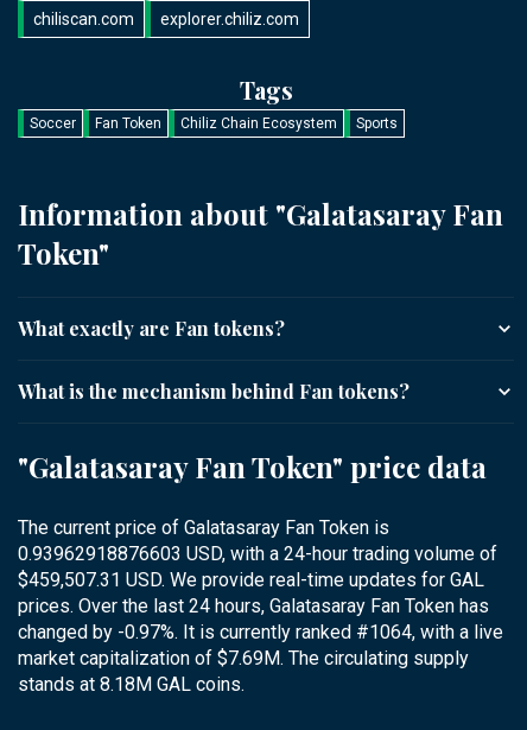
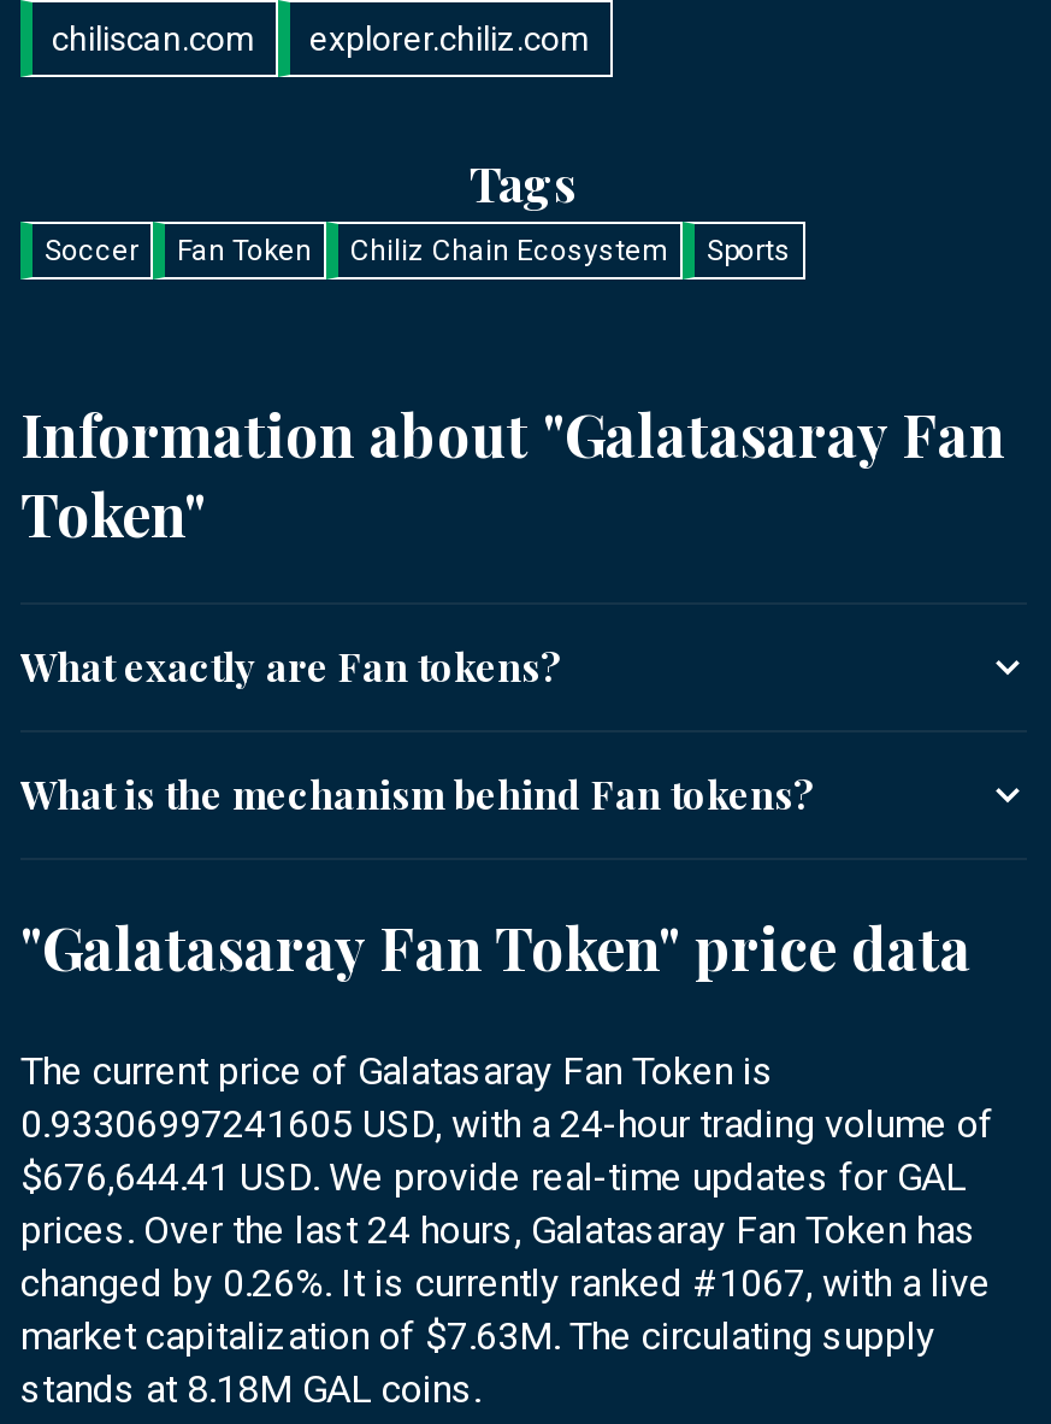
- 0.93962918876603 USD, with a 24-hour trading volume of
+ 0.93306997241605 USD, with a 24-hour trading volume of

- $459,507.31 USD. We provide real-time updates for GAL
+ $676,644.41 USD. We provide real-time updates for GAL

- changed by -0.97%. It is currently ranked #1064, with a live
+ changed by 0.26%. It is currently ranked #1067, with a live

- market capitalization of $7.69M. The circulating supply
+ market capitalization of $7.63M. The circulating supply
